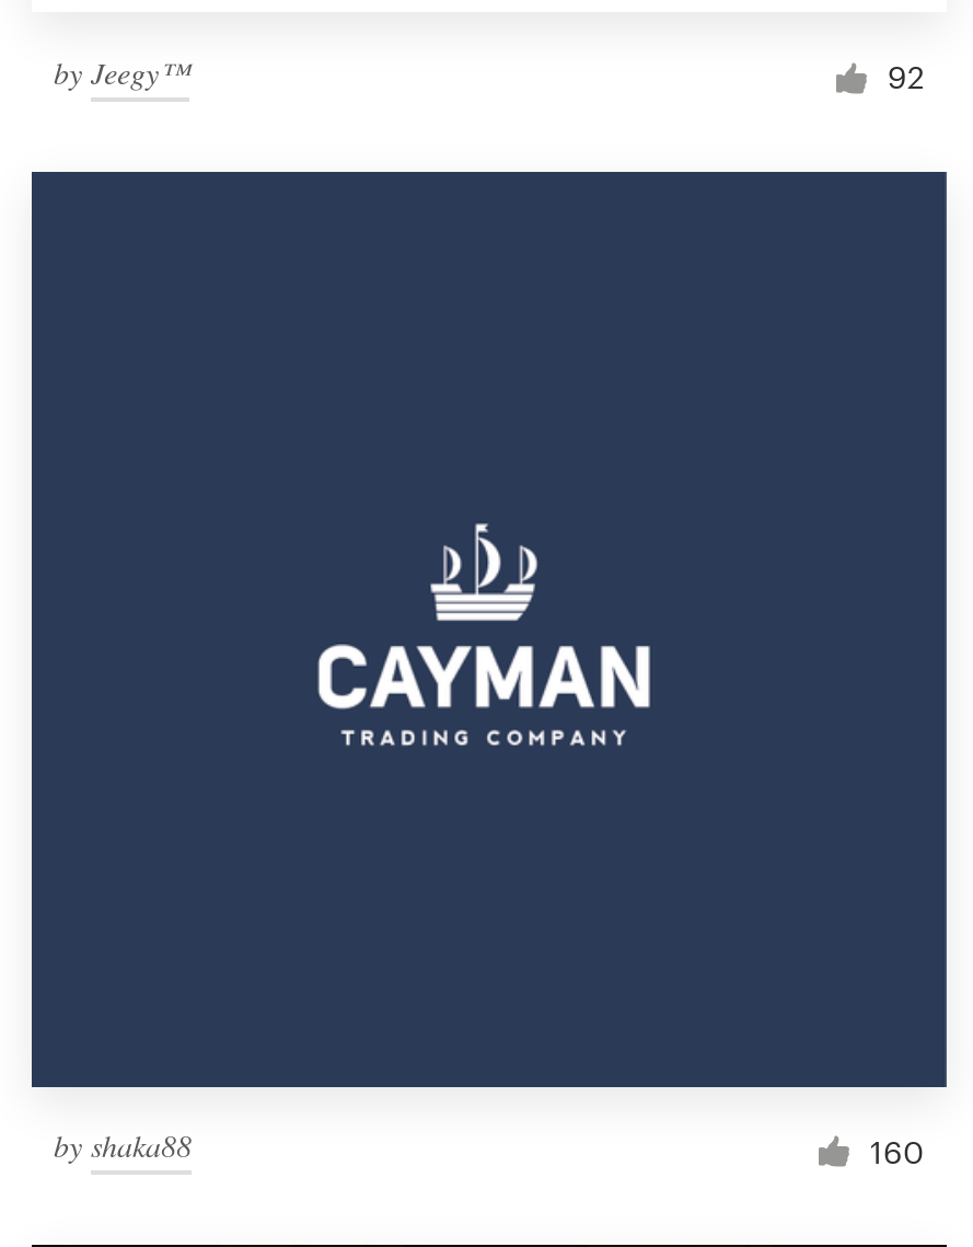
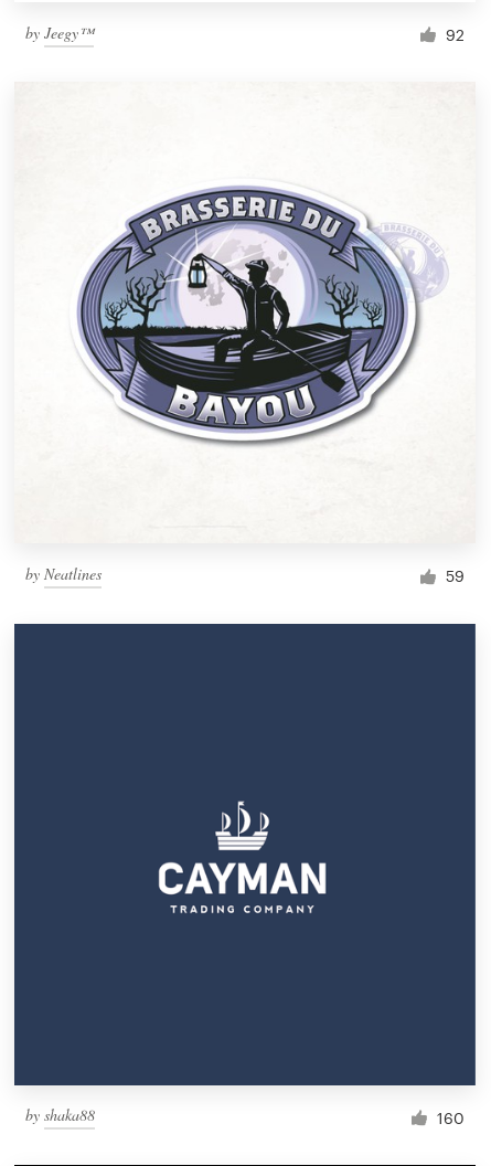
+ by Neatlines
+ 59

+ [image]
